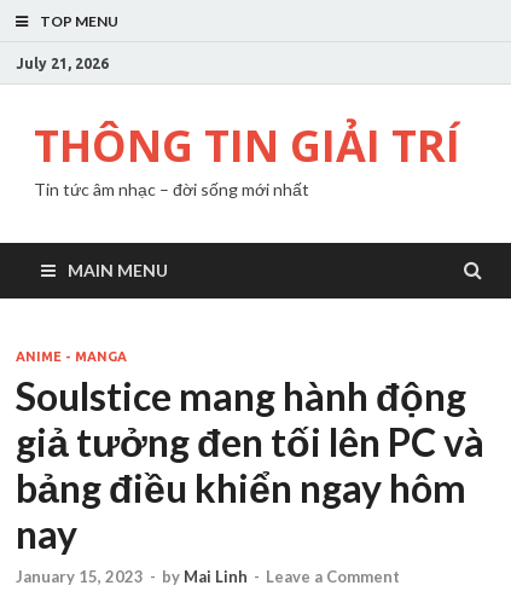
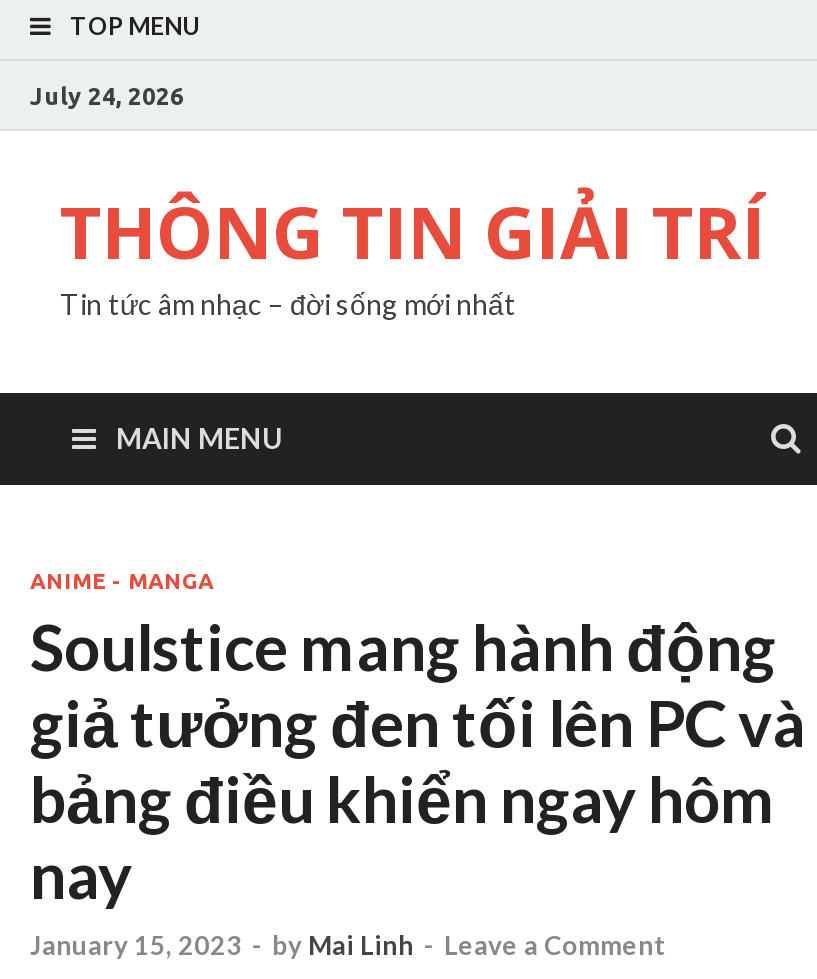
- July 21, 2026
+ July 24, 2026
